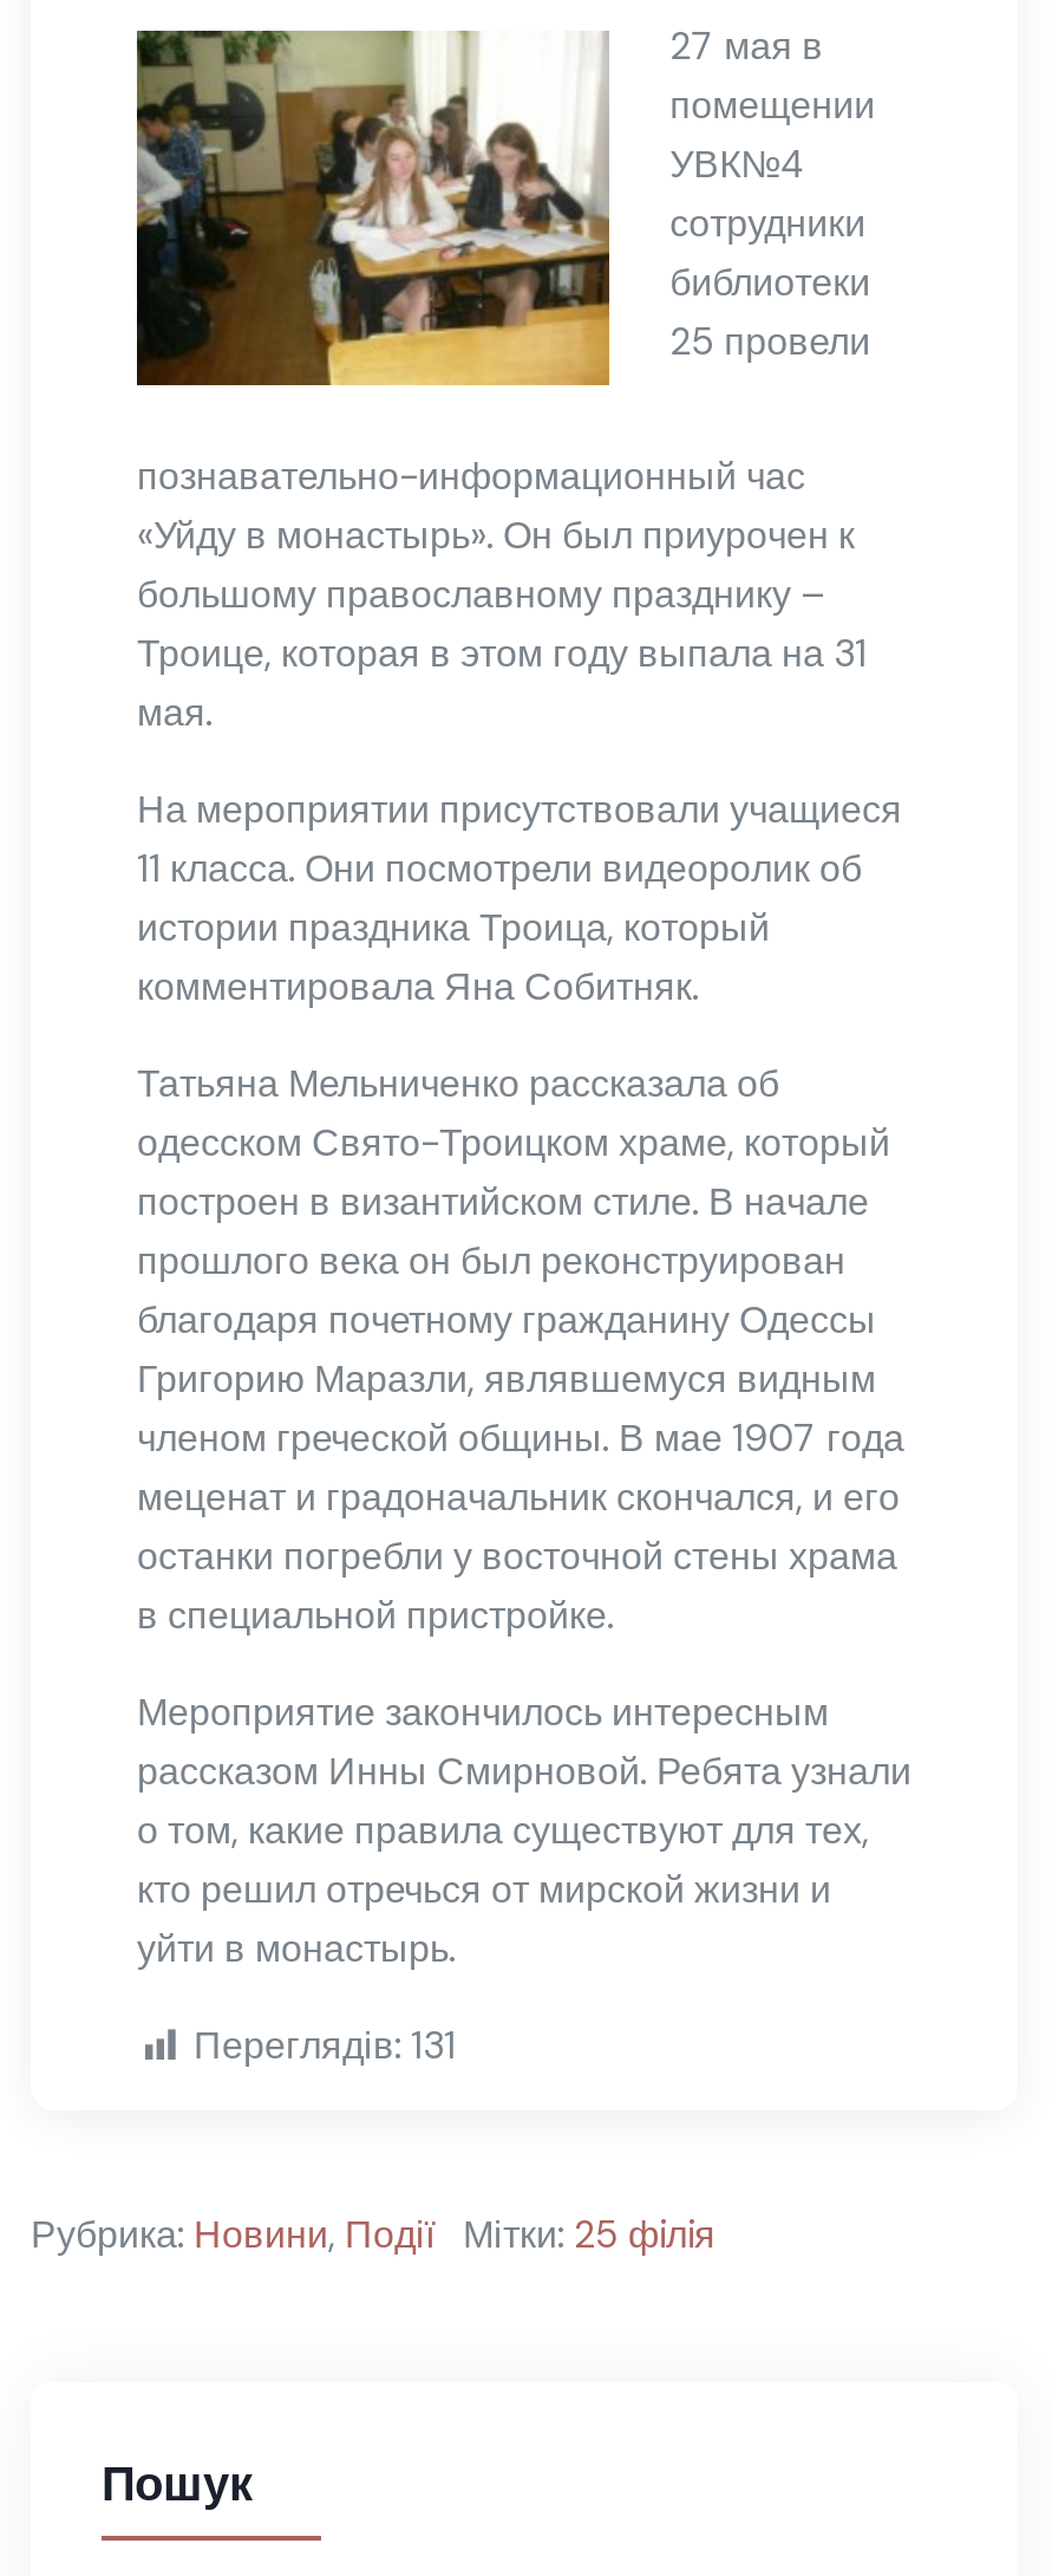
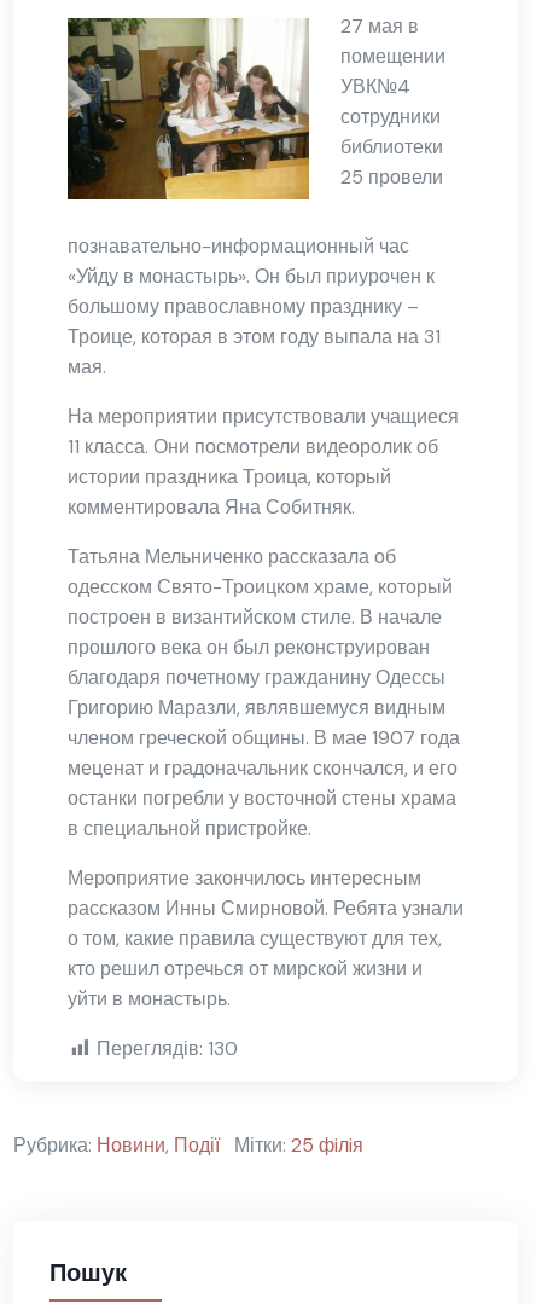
- Переглядів: 131
+ Переглядів: 130
